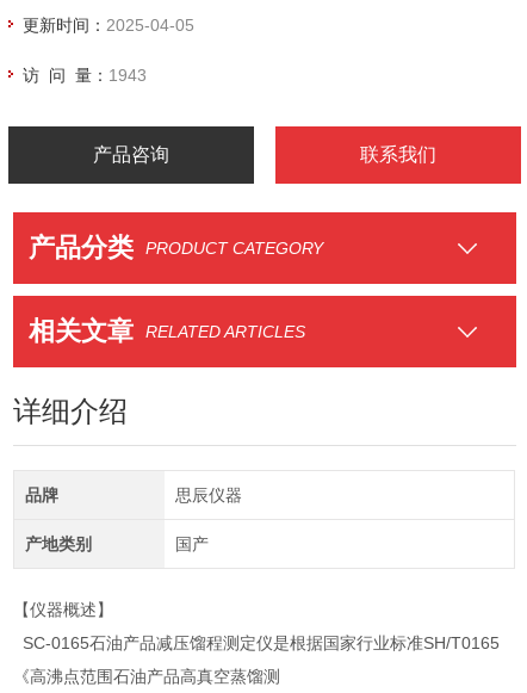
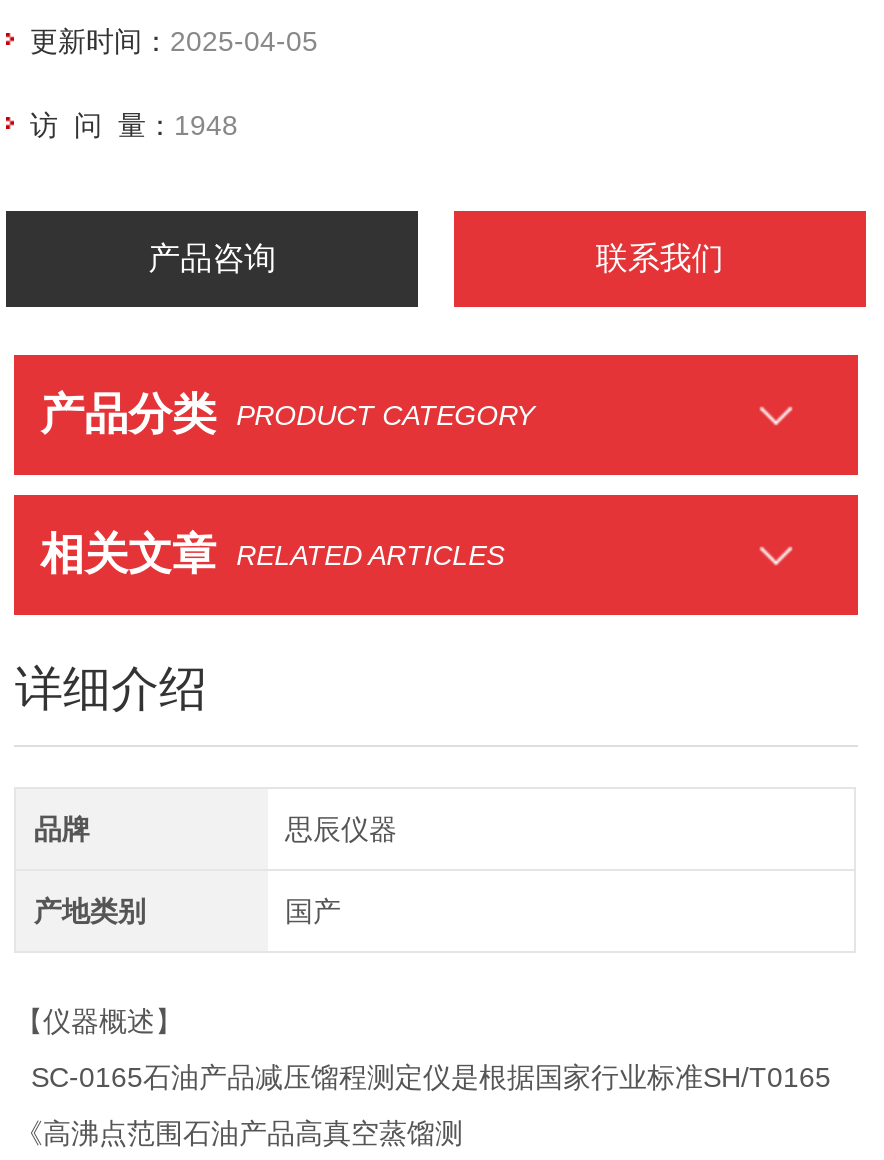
- 访 问 量：1943
+ 访 问 量：1948
